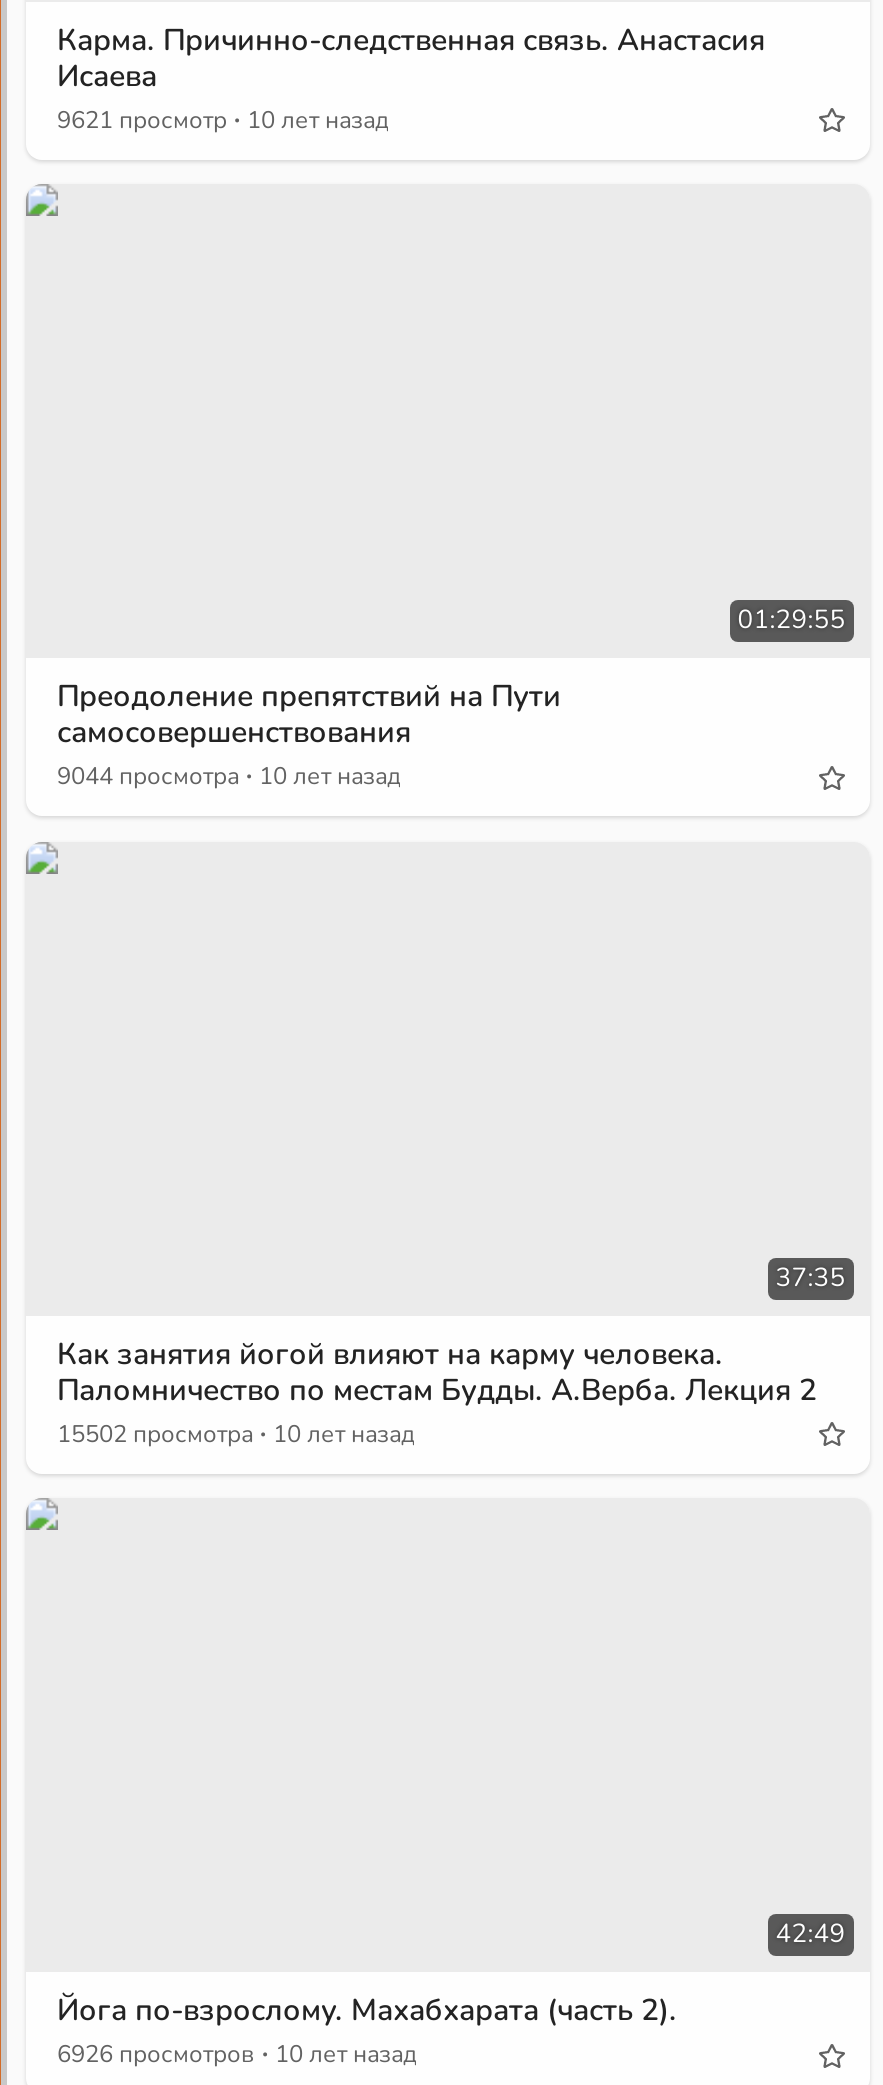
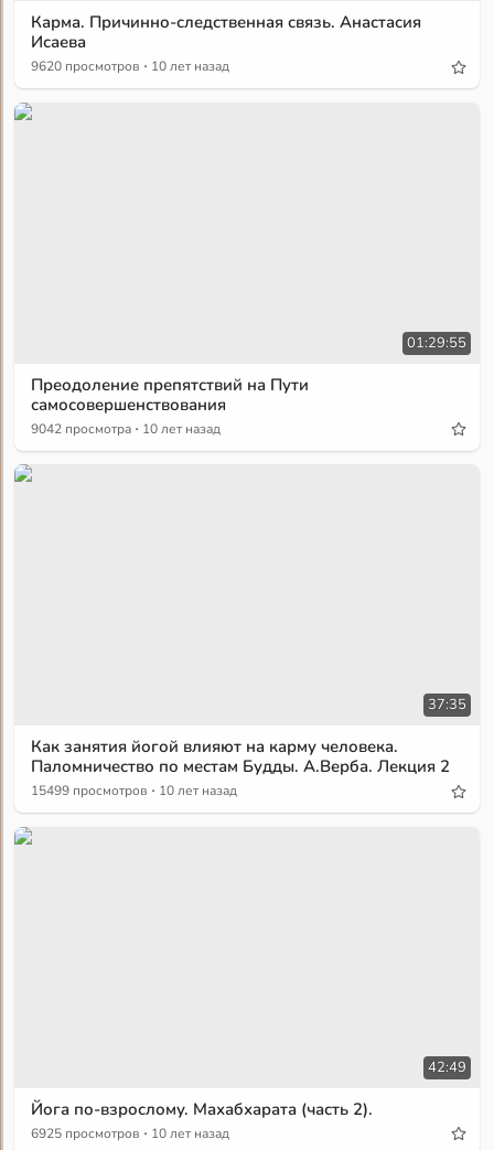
- 9621 просмотр · 10 лет назад
+ 9620 просмотров · 10 лет назад

- 9044 просмотра · 10 лет назад
+ 9042 просмотра · 10 лет назад

- 15502 просмотра · 10 лет назад
+ 15499 просмотров · 10 лет назад

- 6926 просмотров · 10 лет назад
+ 6925 просмотров · 10 лет назад
